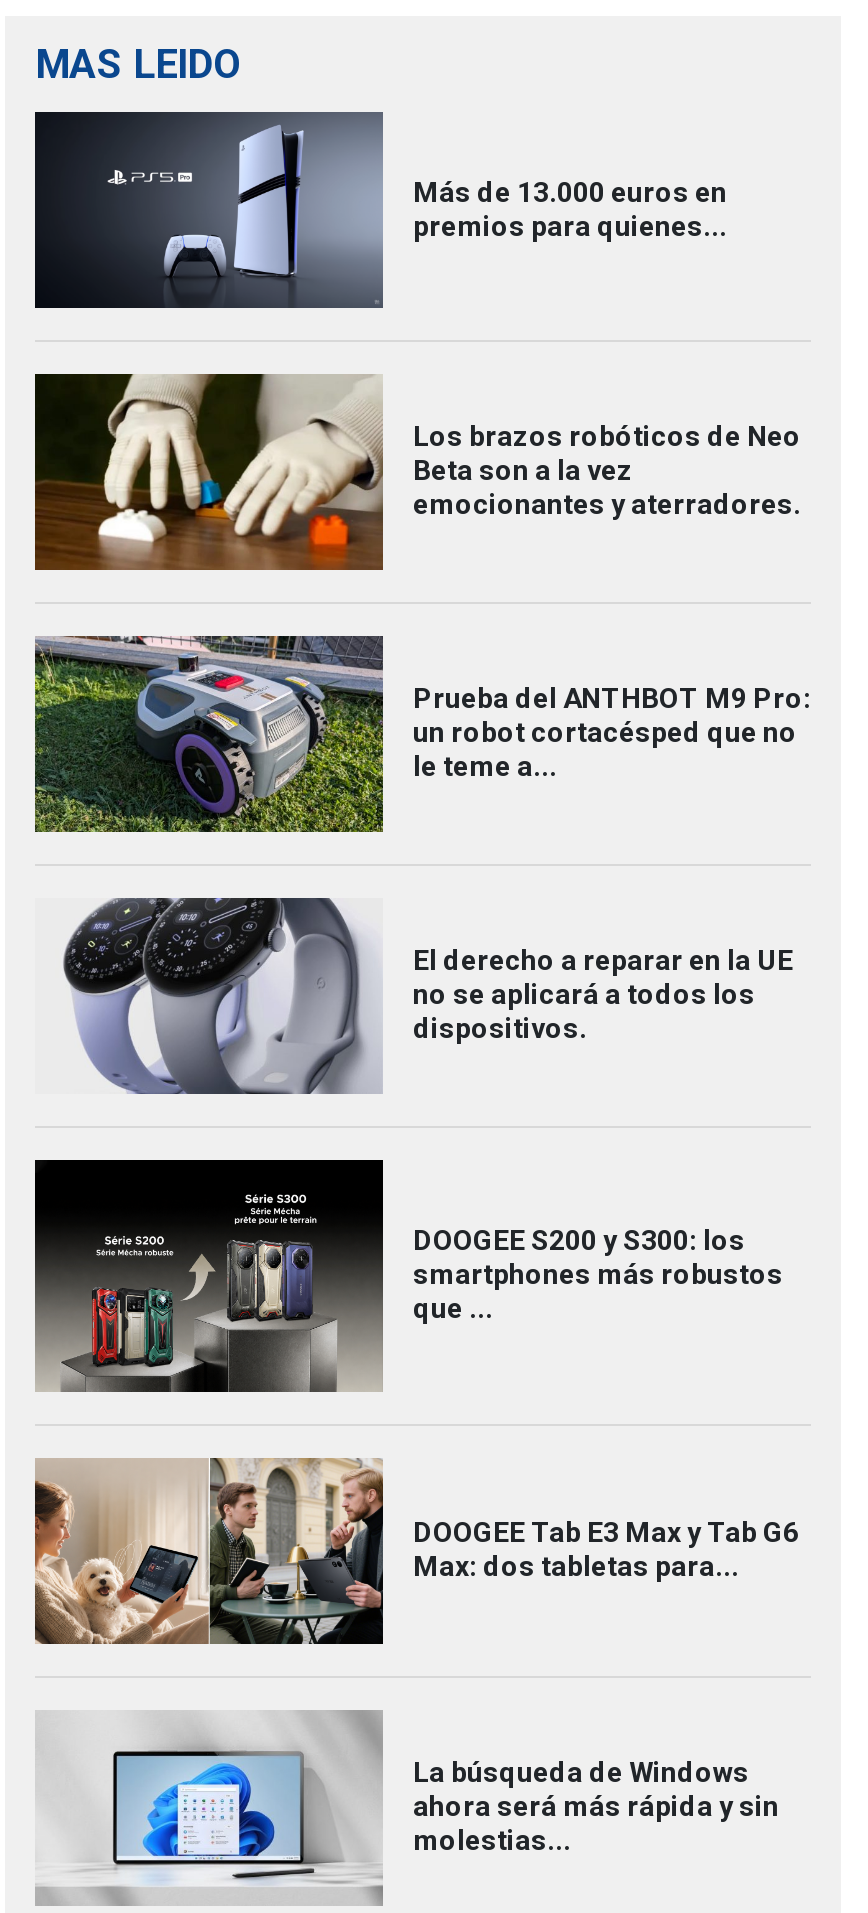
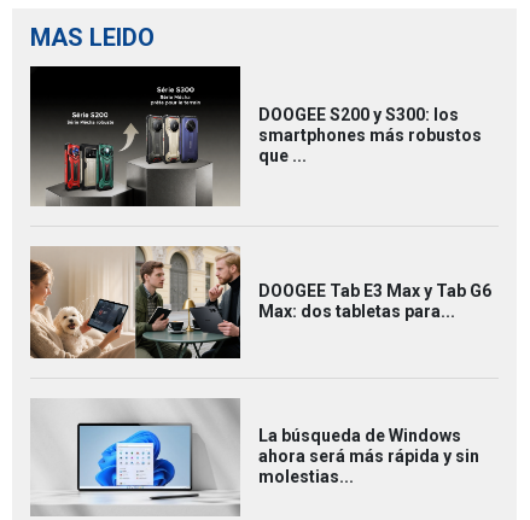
- [image]
- Más de 13.000 euros en
- premios para quienes...

- [image]
- Los brazos robóticos de Neo
- Beta son a la vez
- emocionantes y aterradores.

- [image]
- Prueba del ANTHBOT M9 Pro:
- un robot cortacésped que no
- le teme a...

- [image]
- El derecho a reparar en la UE
- no se aplicará a todos los
- dispositivos.
